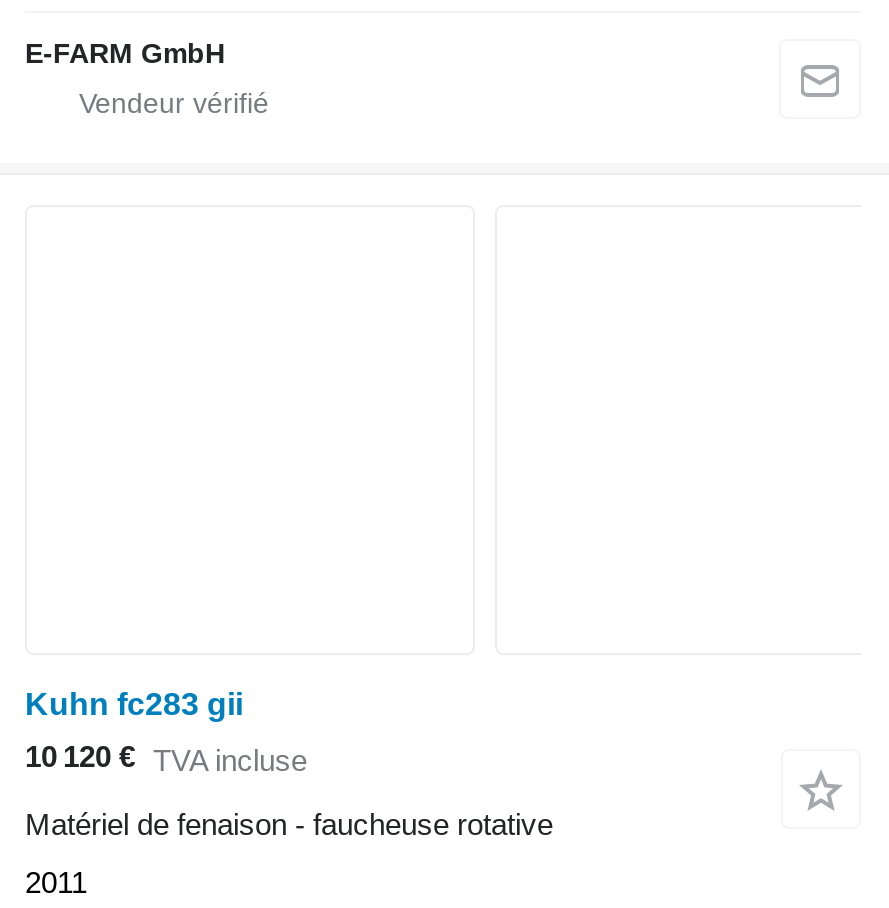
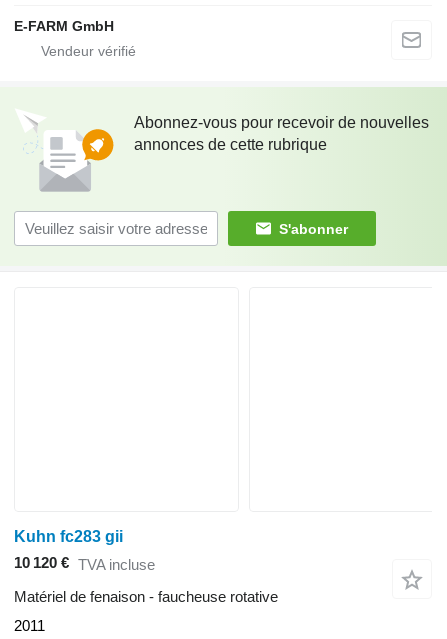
+ [image]
+ Abonnez-vous pour recevoir de nouvelles
+ annonces de cette rubrique

+ S'abonner
